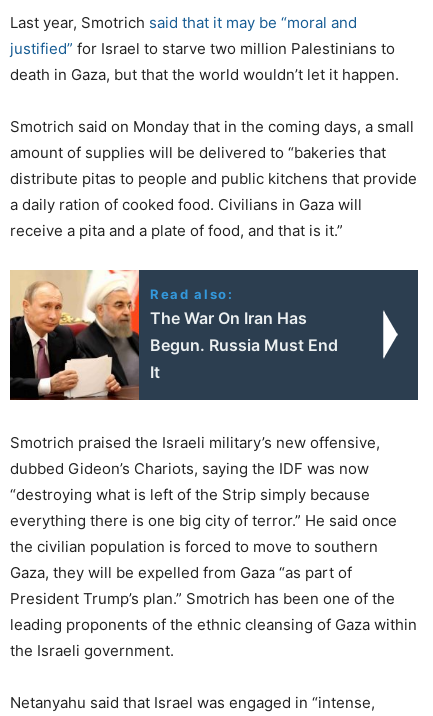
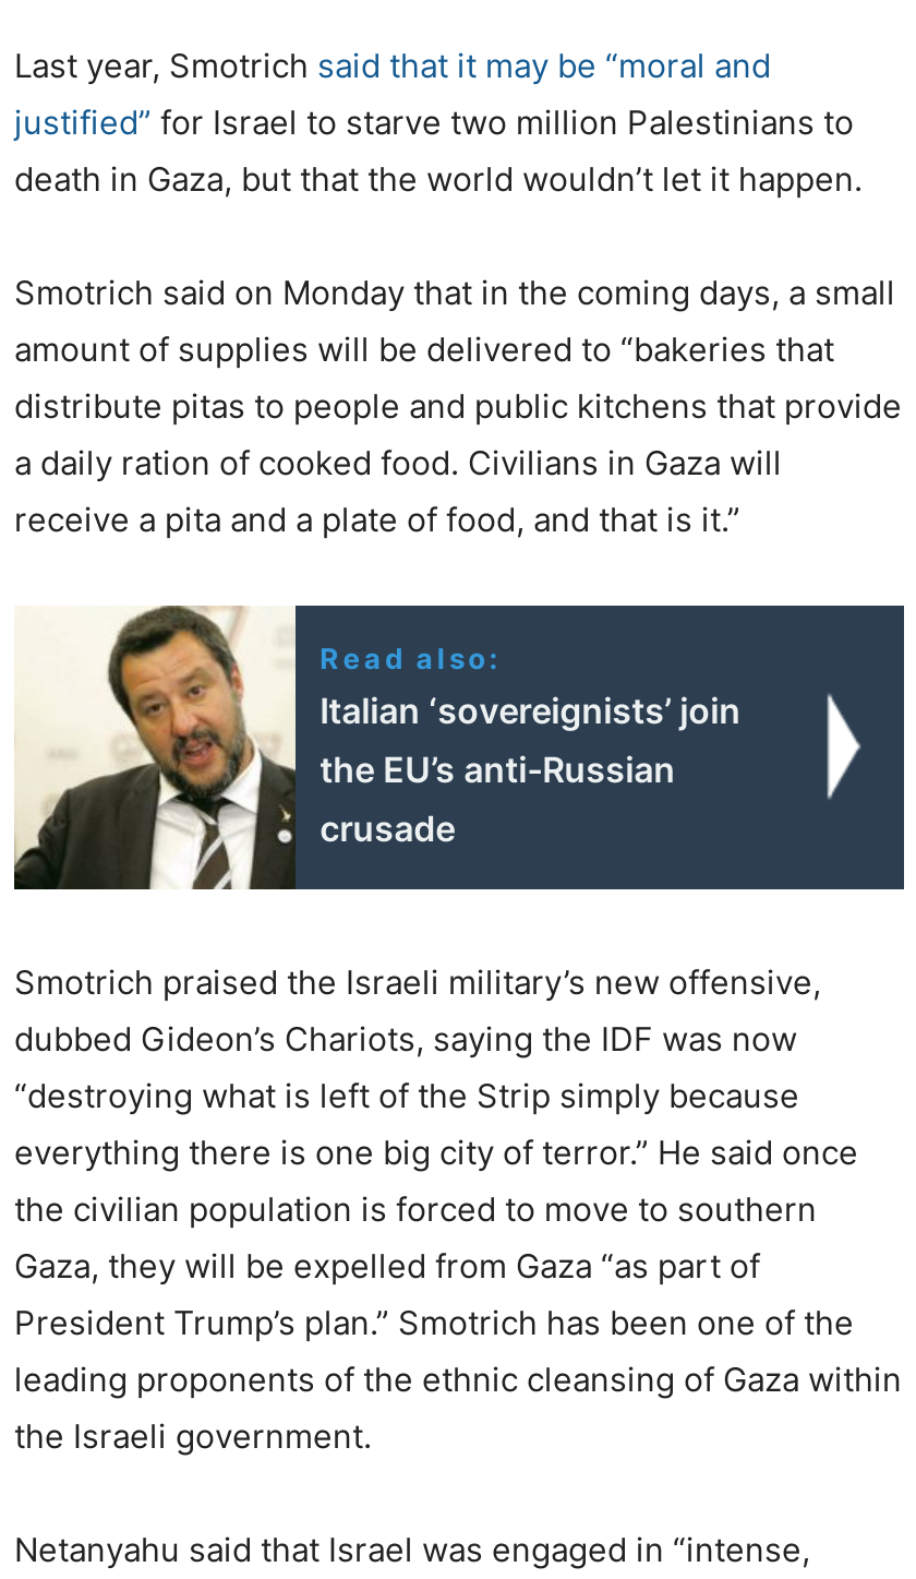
- [image]
- The War On Iran Has
- Begun. Russia Must End
- It
+ [image]
+ Italian ‘sovereignists’ join
+ the EU’s anti-Russian
+ crusade
